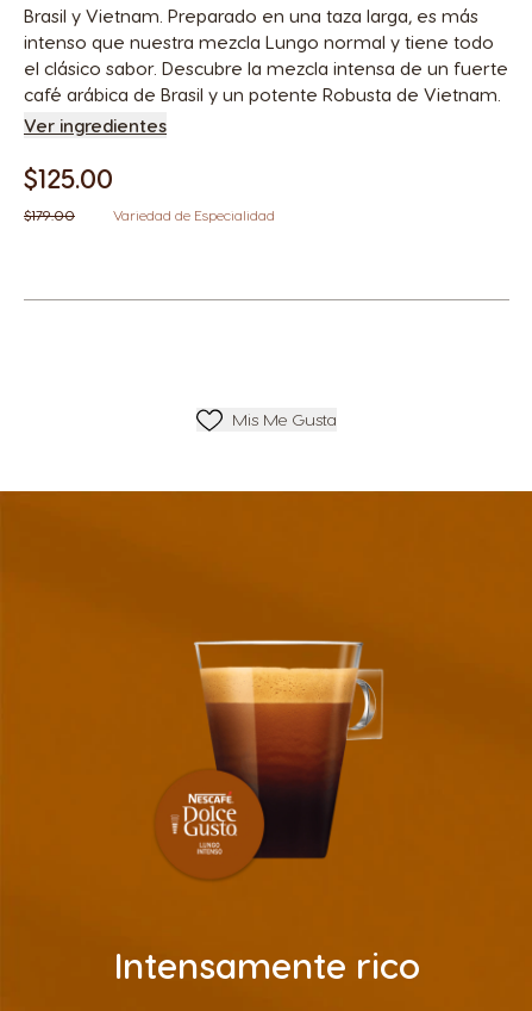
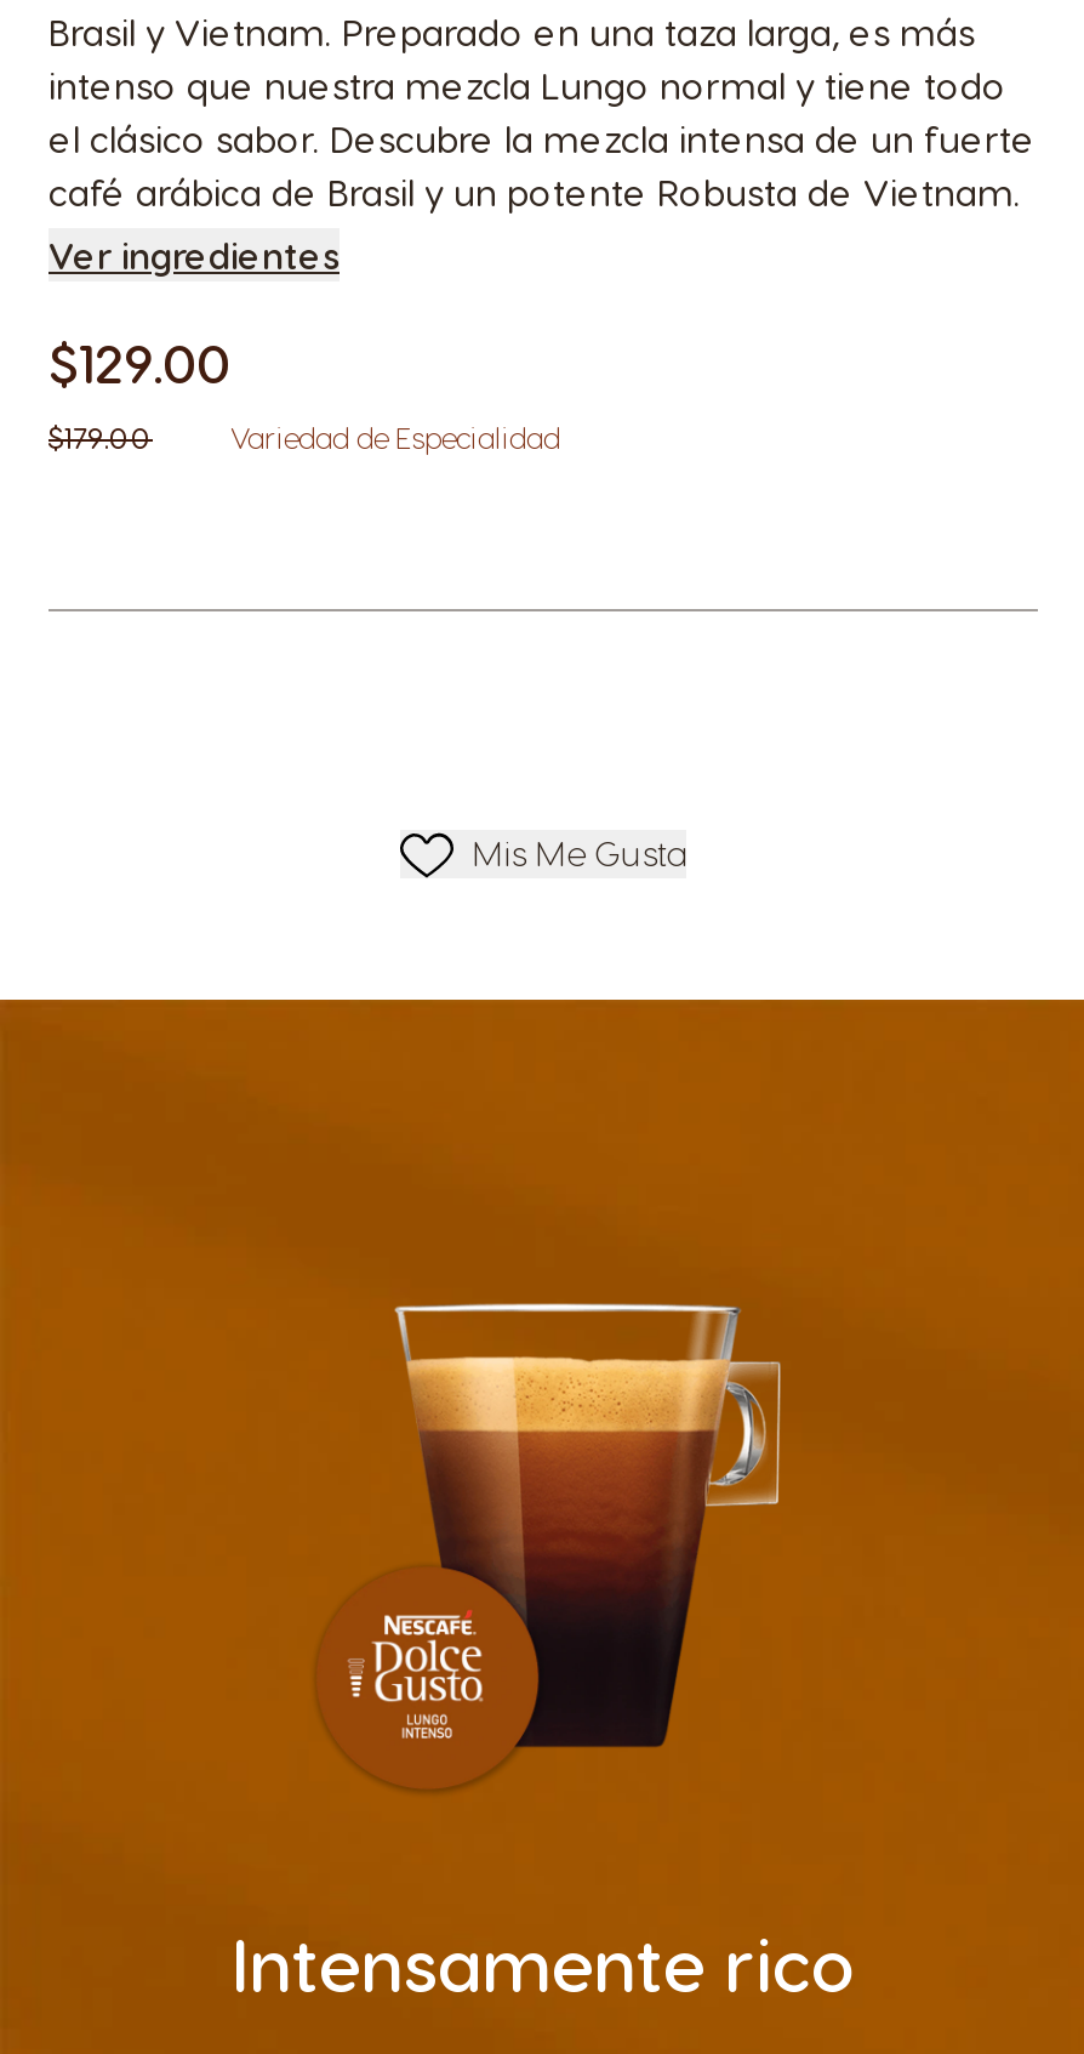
- $125.00
+ $129.00
